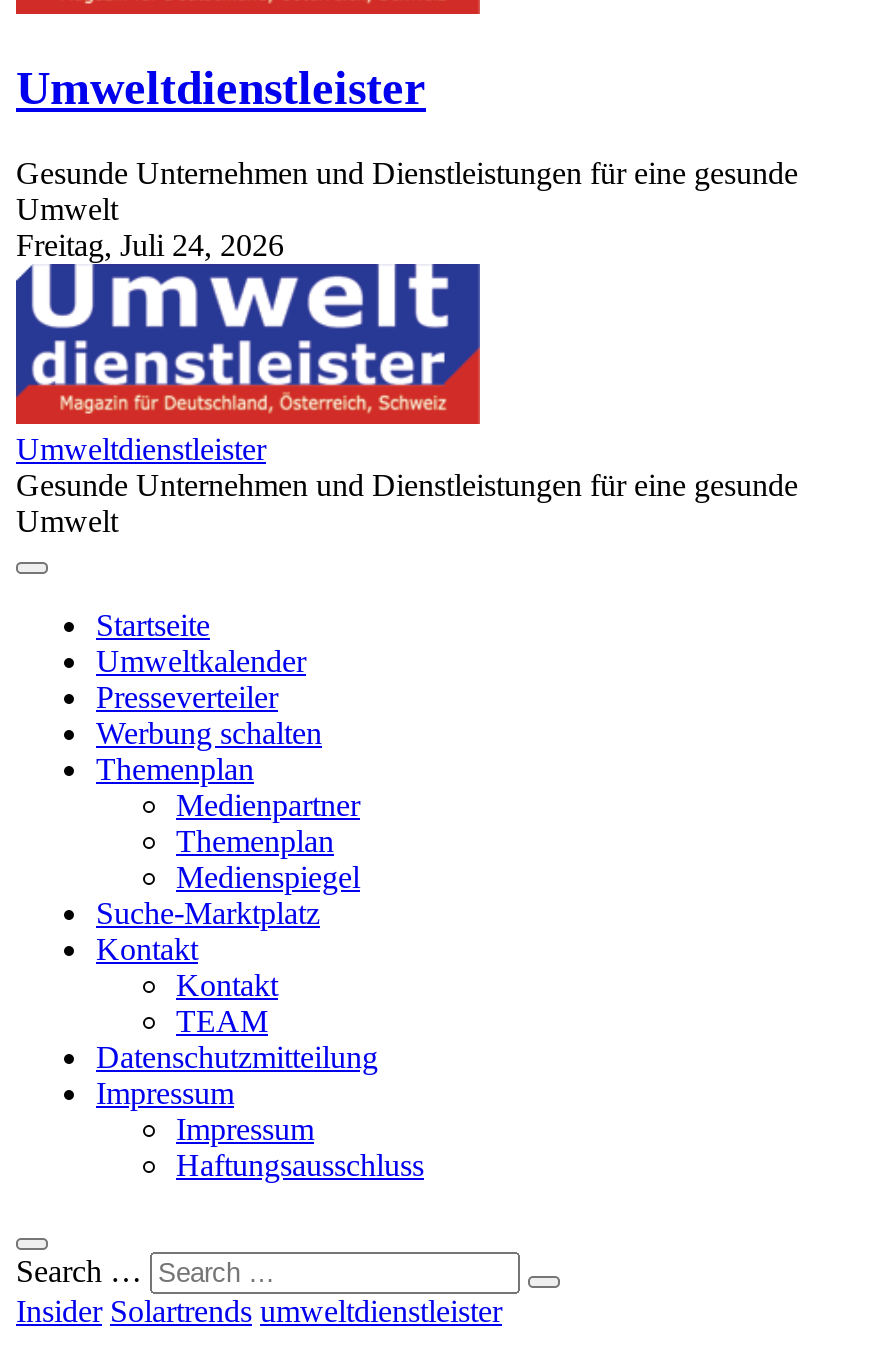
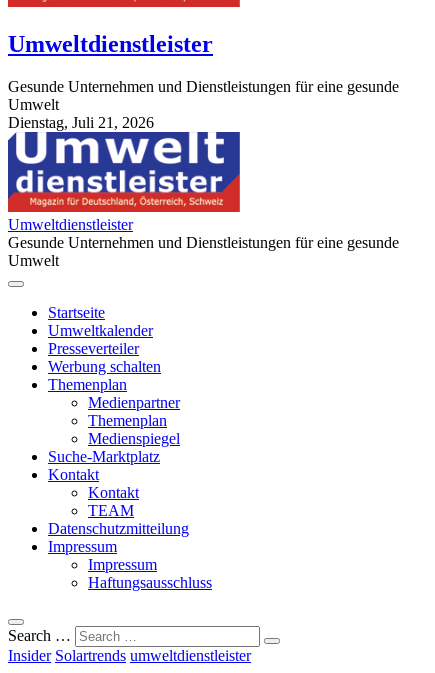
- Freitag, Juli 24, 2026
+ Dienstag, Juli 21, 2026
